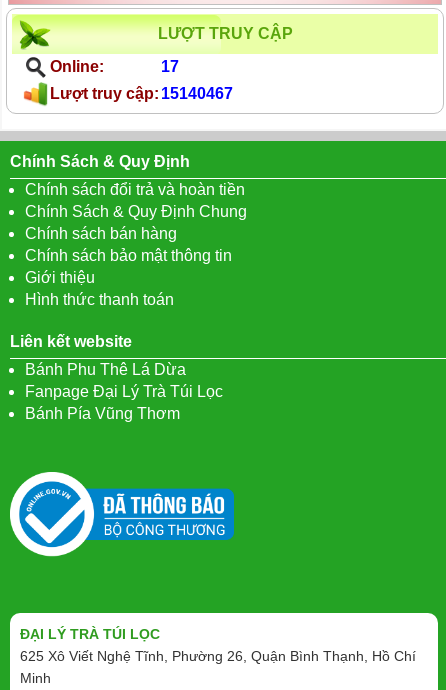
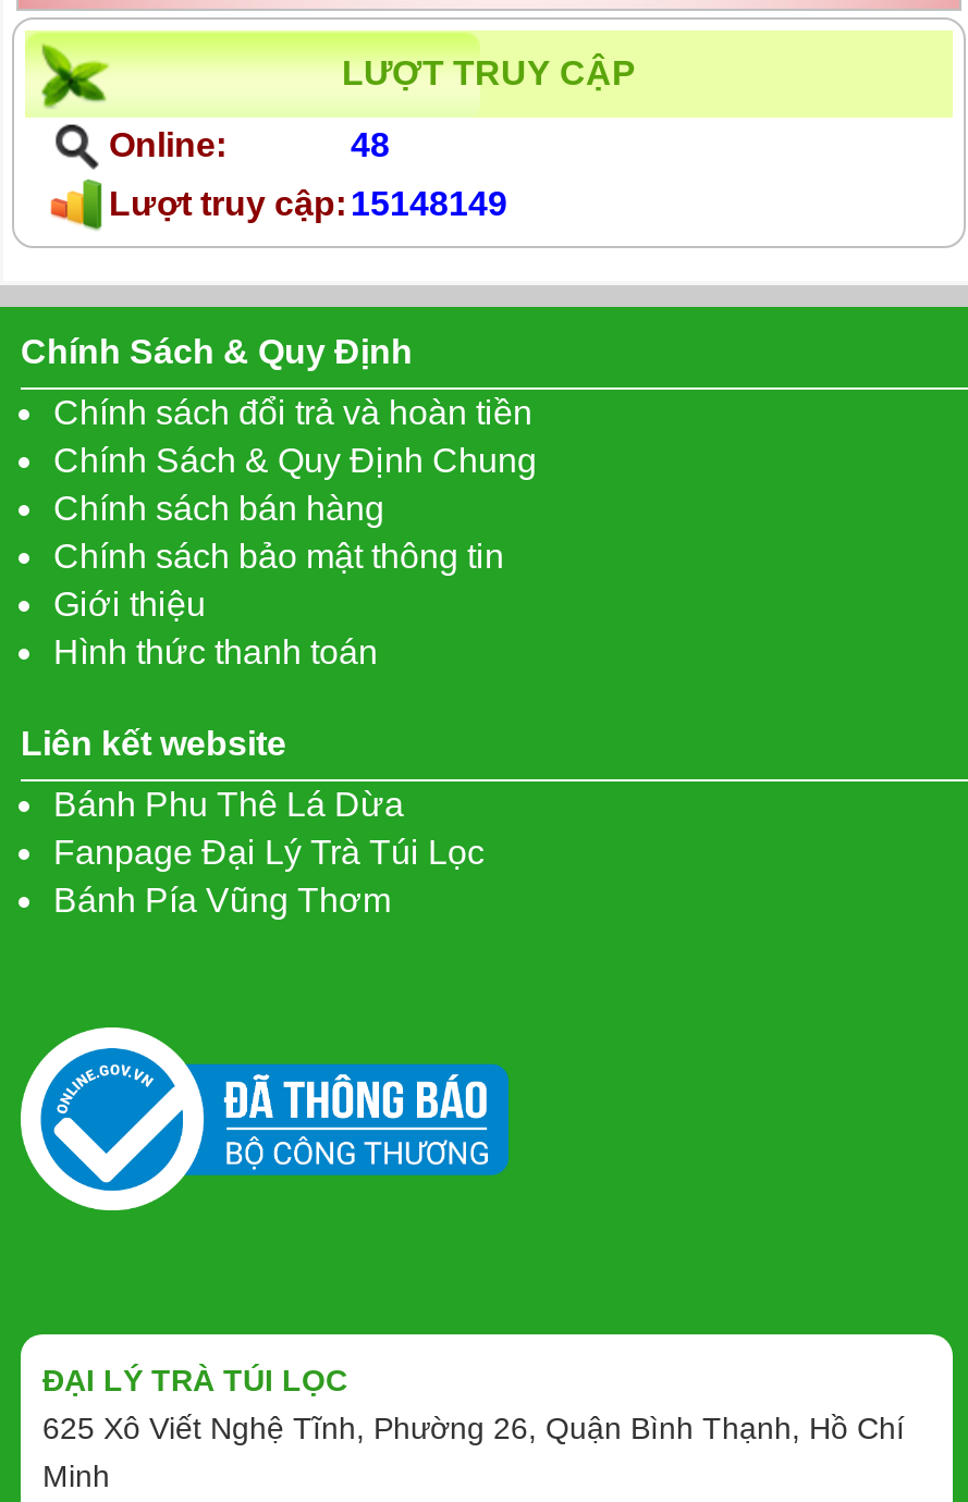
- 17
+ 48

- Lượt truy cập: 15140467
+ Lượt truy cập: 15148149
